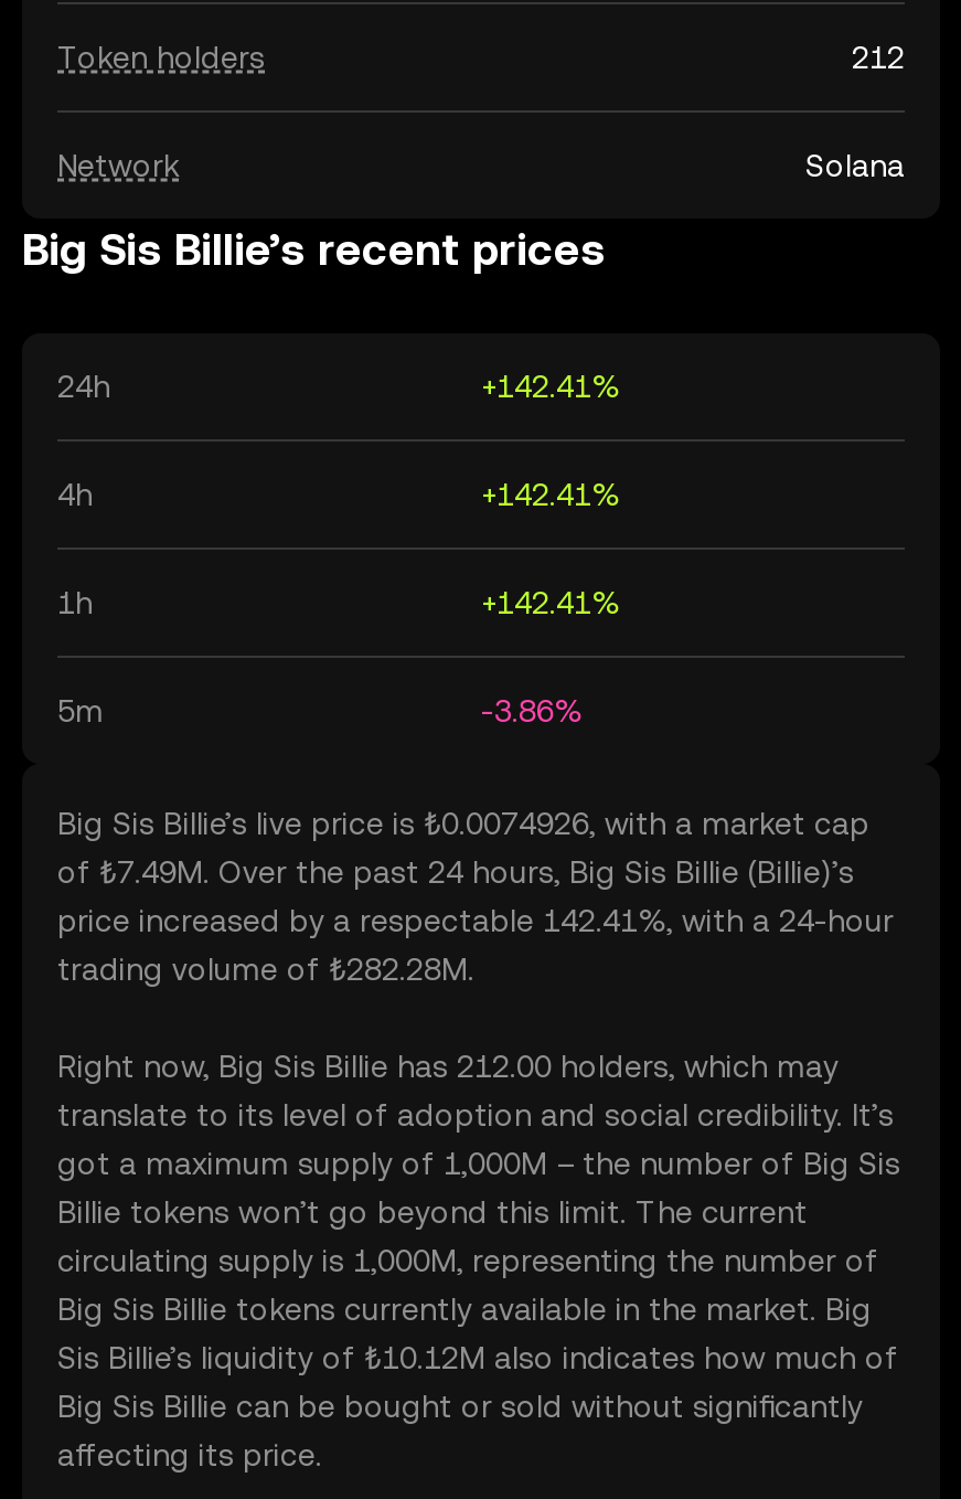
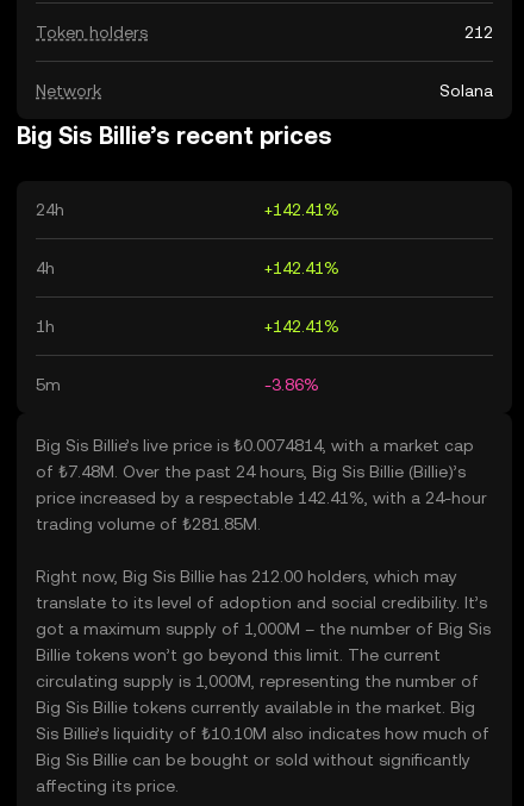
- Big Sis Billie’s live price is ₺0.0074926, with a market cap
+ Big Sis Billie’s live price is ₺0.0074814, with a market cap

- of ₺7.49M. Over the past 24 hours, Big Sis Billie (Billie)’s
+ of ₺7.48M. Over the past 24 hours, Big Sis Billie (Billie)’s

- trading volume of ₺282.28M.
+ trading volume of ₺281.85M.

- Sis Billie’s liquidity of ₺10.12M also indicates how much of
+ Sis Billie’s liquidity of ₺10.10M also indicates how much of
